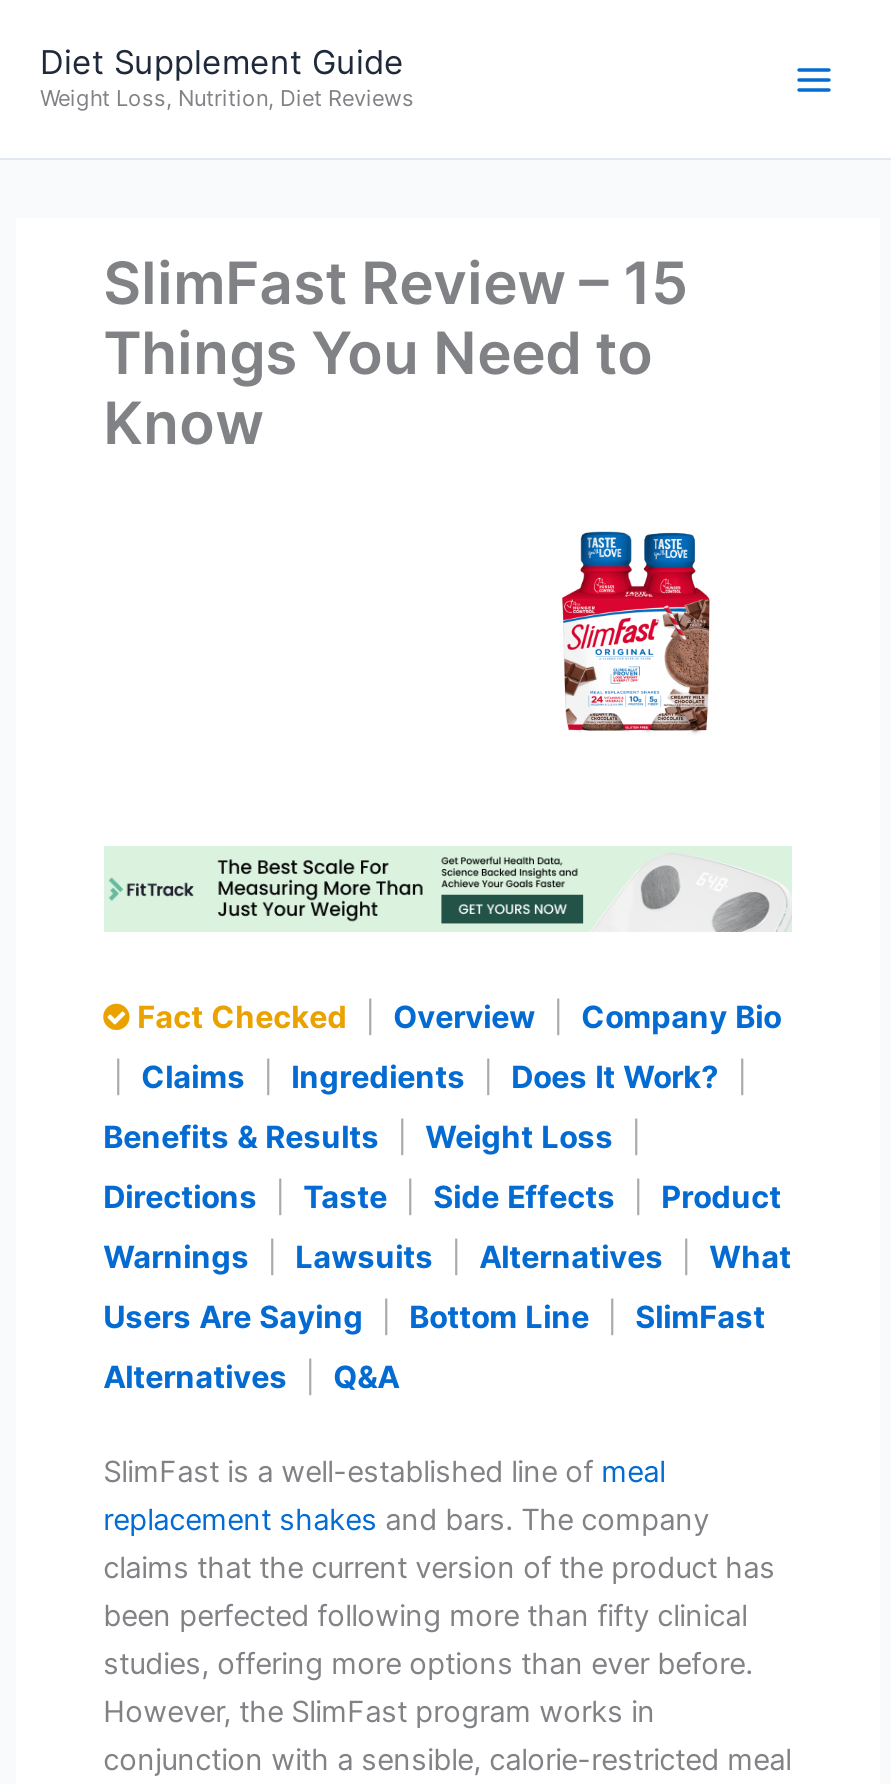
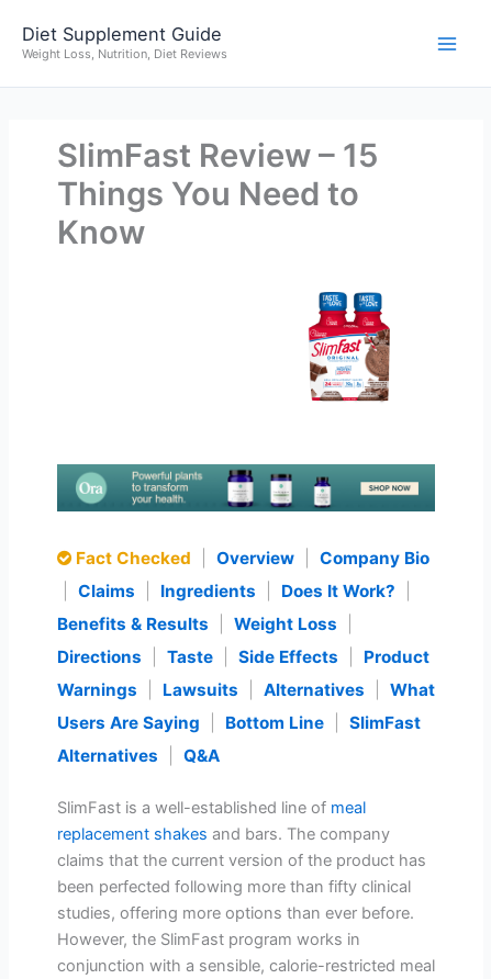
- [image]
+ [image]
